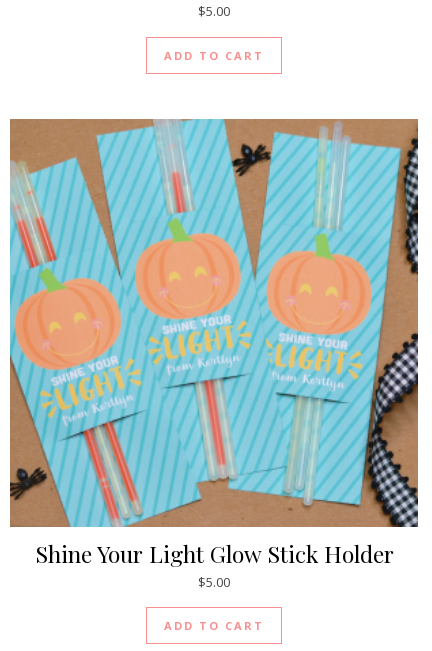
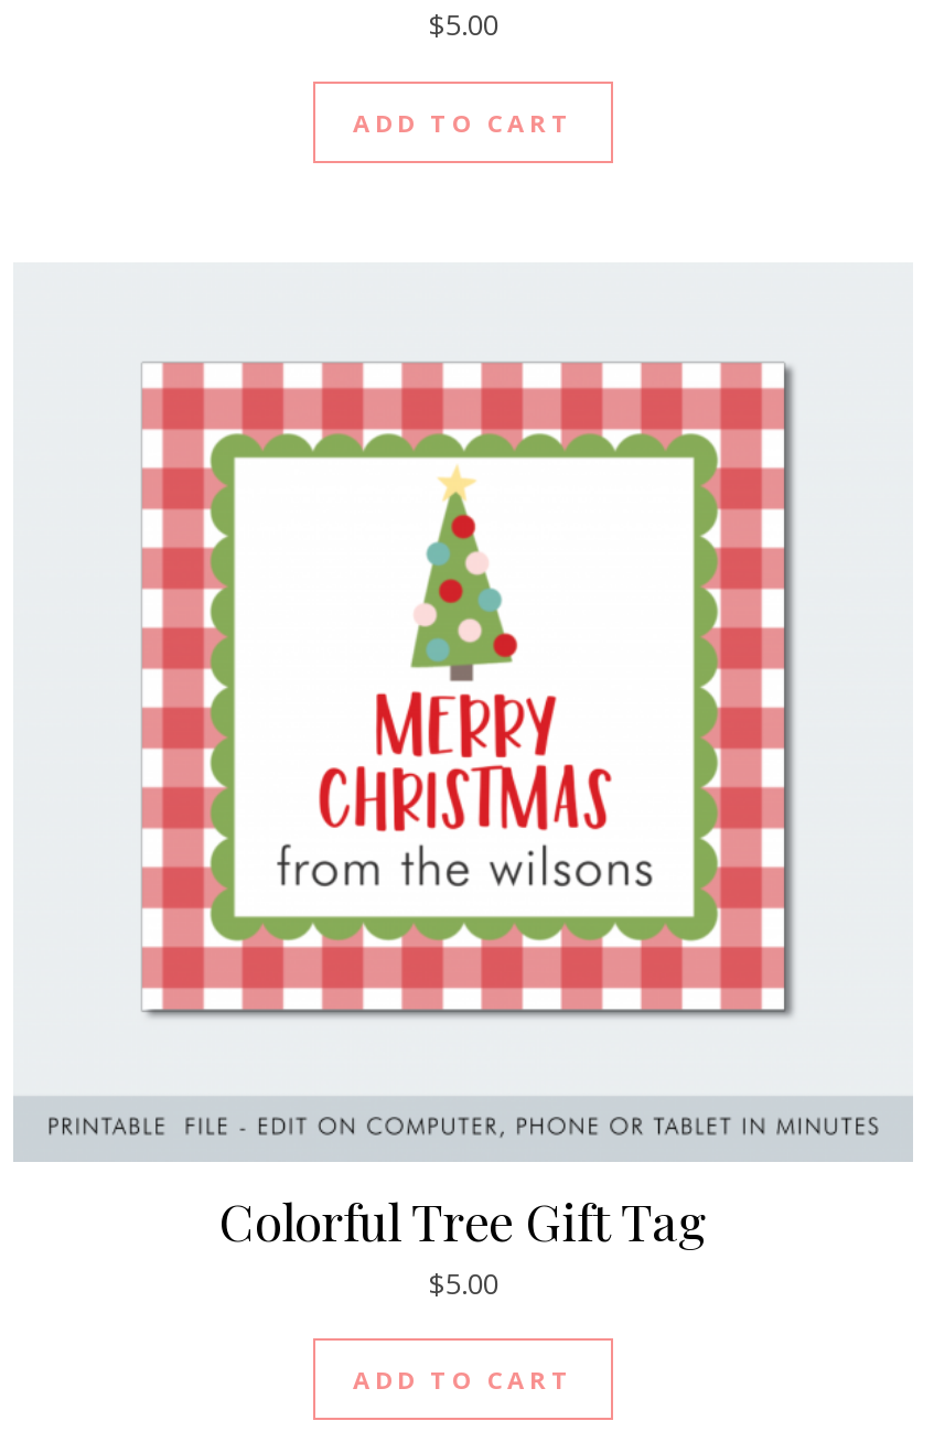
- [image]
- Shine Your Light Glow Stick Holder
+ [image]
+ Colorful Tree Gift Tag
